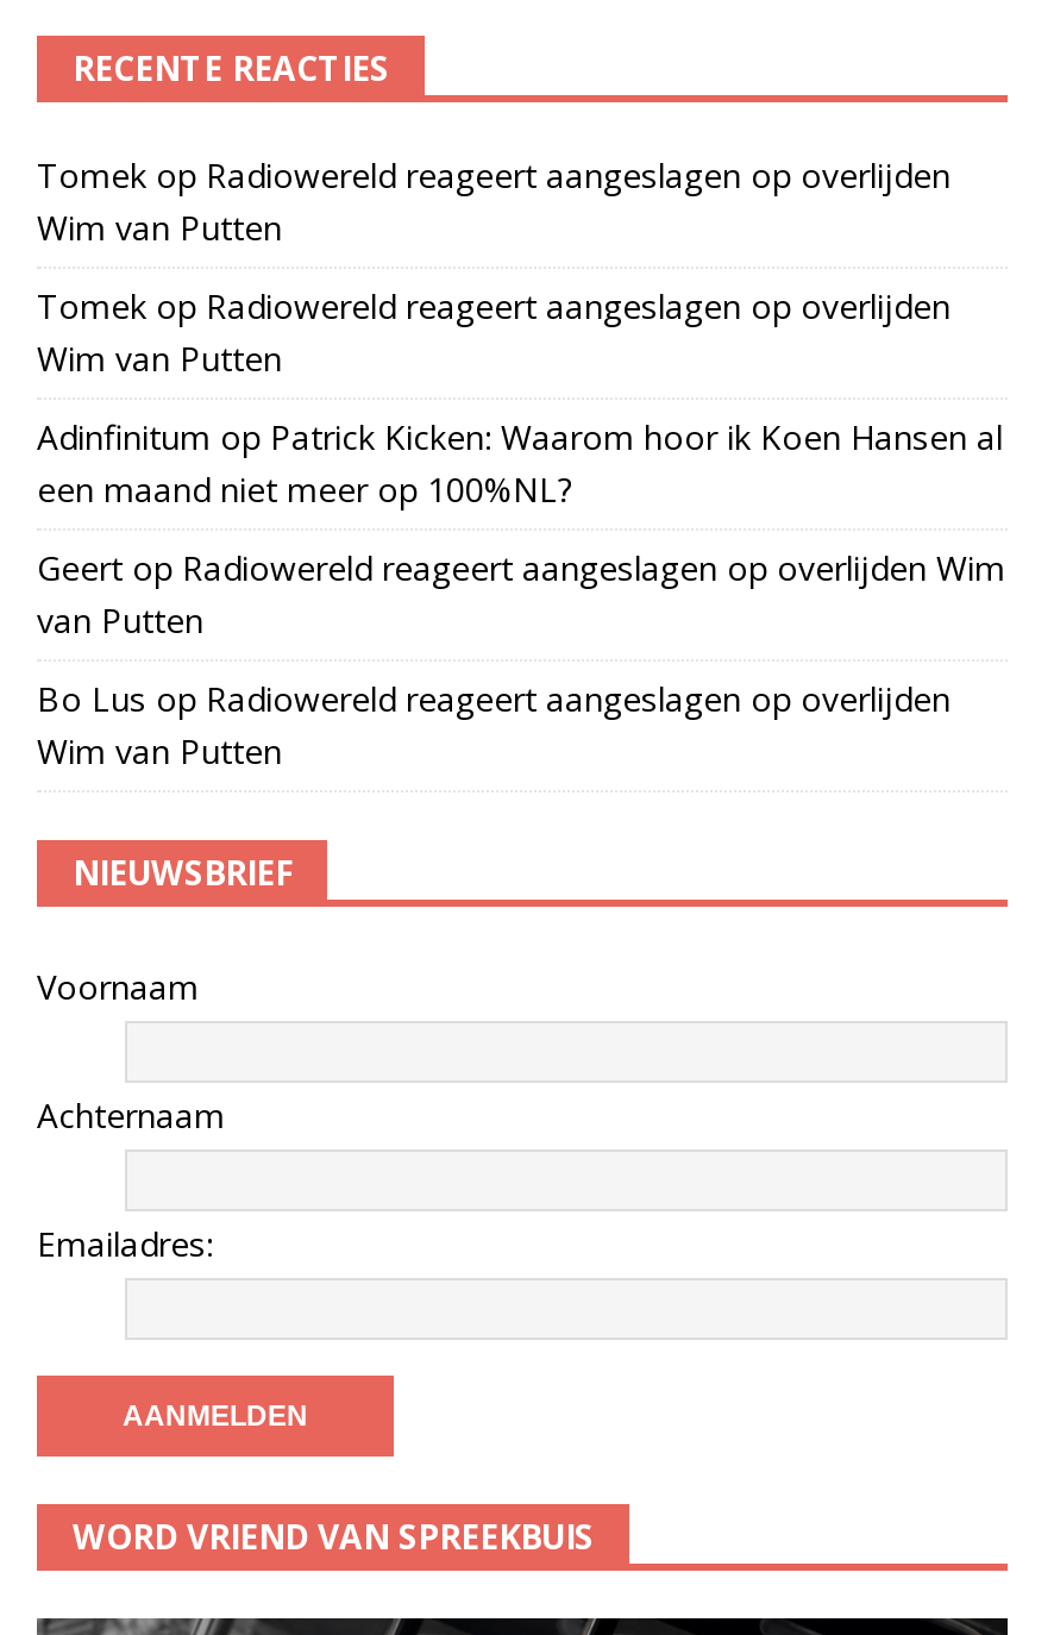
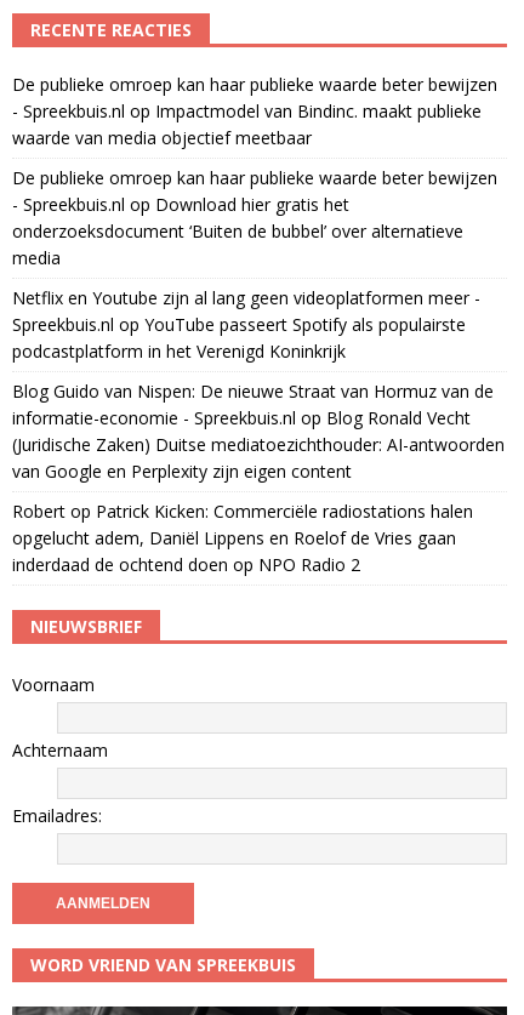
- Tomek op Radiowereld reageert aangeslagen op overlijden
- Wim van Putten
+ De publieke omroep kan haar publieke waarde beter bewijzen
+ - Spreekbuis.nl op Impactmodel van Bindinc. maakt publieke
+ waarde van media objectief meetbaar

- Tomek op Radiowereld reageert aangeslagen op overlijden
- Wim van Putten
+ De publieke omroep kan haar publieke waarde beter bewijzen
+ - Spreekbuis.nl op Download hier gratis het
+ onderzoeksdocument ‘Buiten de bubbel’ over alternatieve
+ media

- Adinfinitum op Patrick Kicken: Waarom hoor ik Koen Hansen al
- een maand niet meer op 100%NL?
+ Netflix en Youtube zijn al lang geen videoplatformen meer -
+ Spreekbuis.nl op YouTube passeert Spotify als populairste
+ podcastplatform in het Verenigd Koninkrijk

- Geert op Radiowereld reageert aangeslagen op overlijden Wim
- van Putten
+ Blog Guido van Nispen: De nieuwe Straat van Hormuz van de
+ informatie-economie - Spreekbuis.nl op Blog Ronald Vecht
+ (Juridische Zaken) Duitse mediatoezichthouder: AI-antwoorden
+ van Google en Perplexity zijn eigen content

- Bo Lus op Radiowereld reageert aangeslagen op overlijden
- Wim van Putten
+ Robert op Patrick Kicken: Commerciële radiostations halen
+ opgelucht adem, Daniël Lippens en Roelof de Vries gaan
+ inderdaad de ochtend doen op NPO Radio 2
